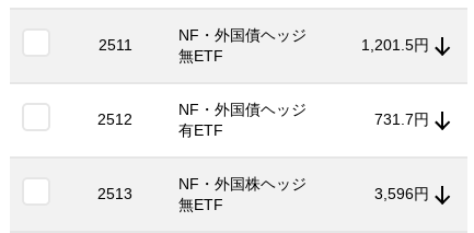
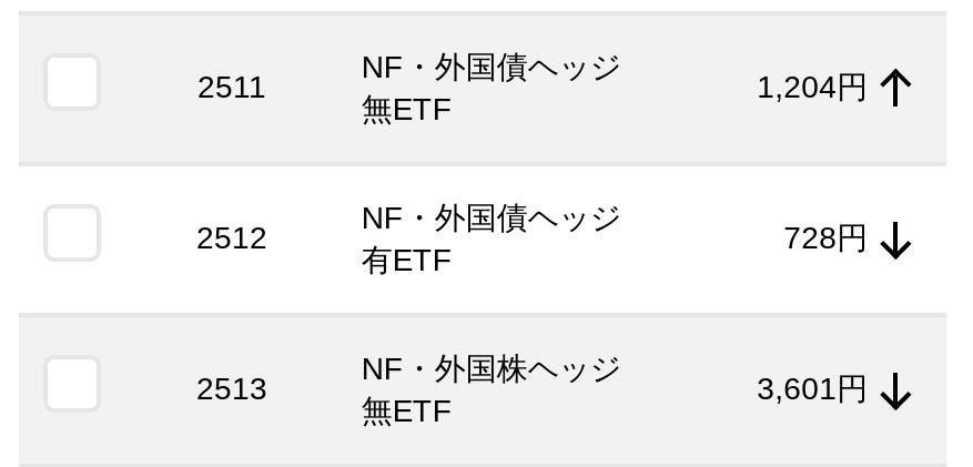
- 1,201.5円
+ 1,204円

- 731.7円
+ 728円

- 3,596円
+ 3,601円
